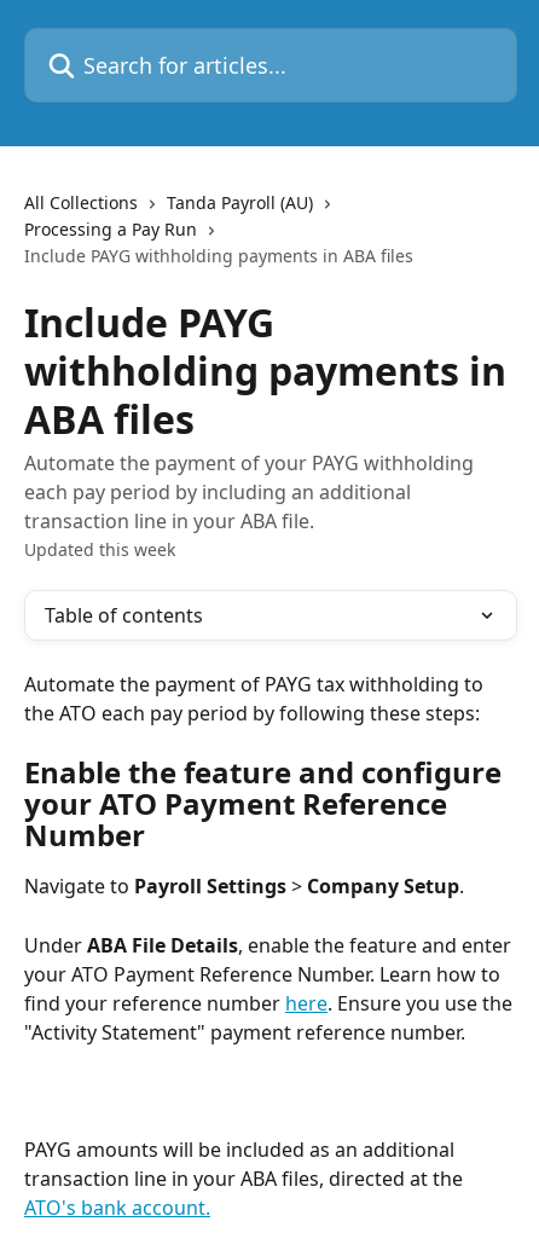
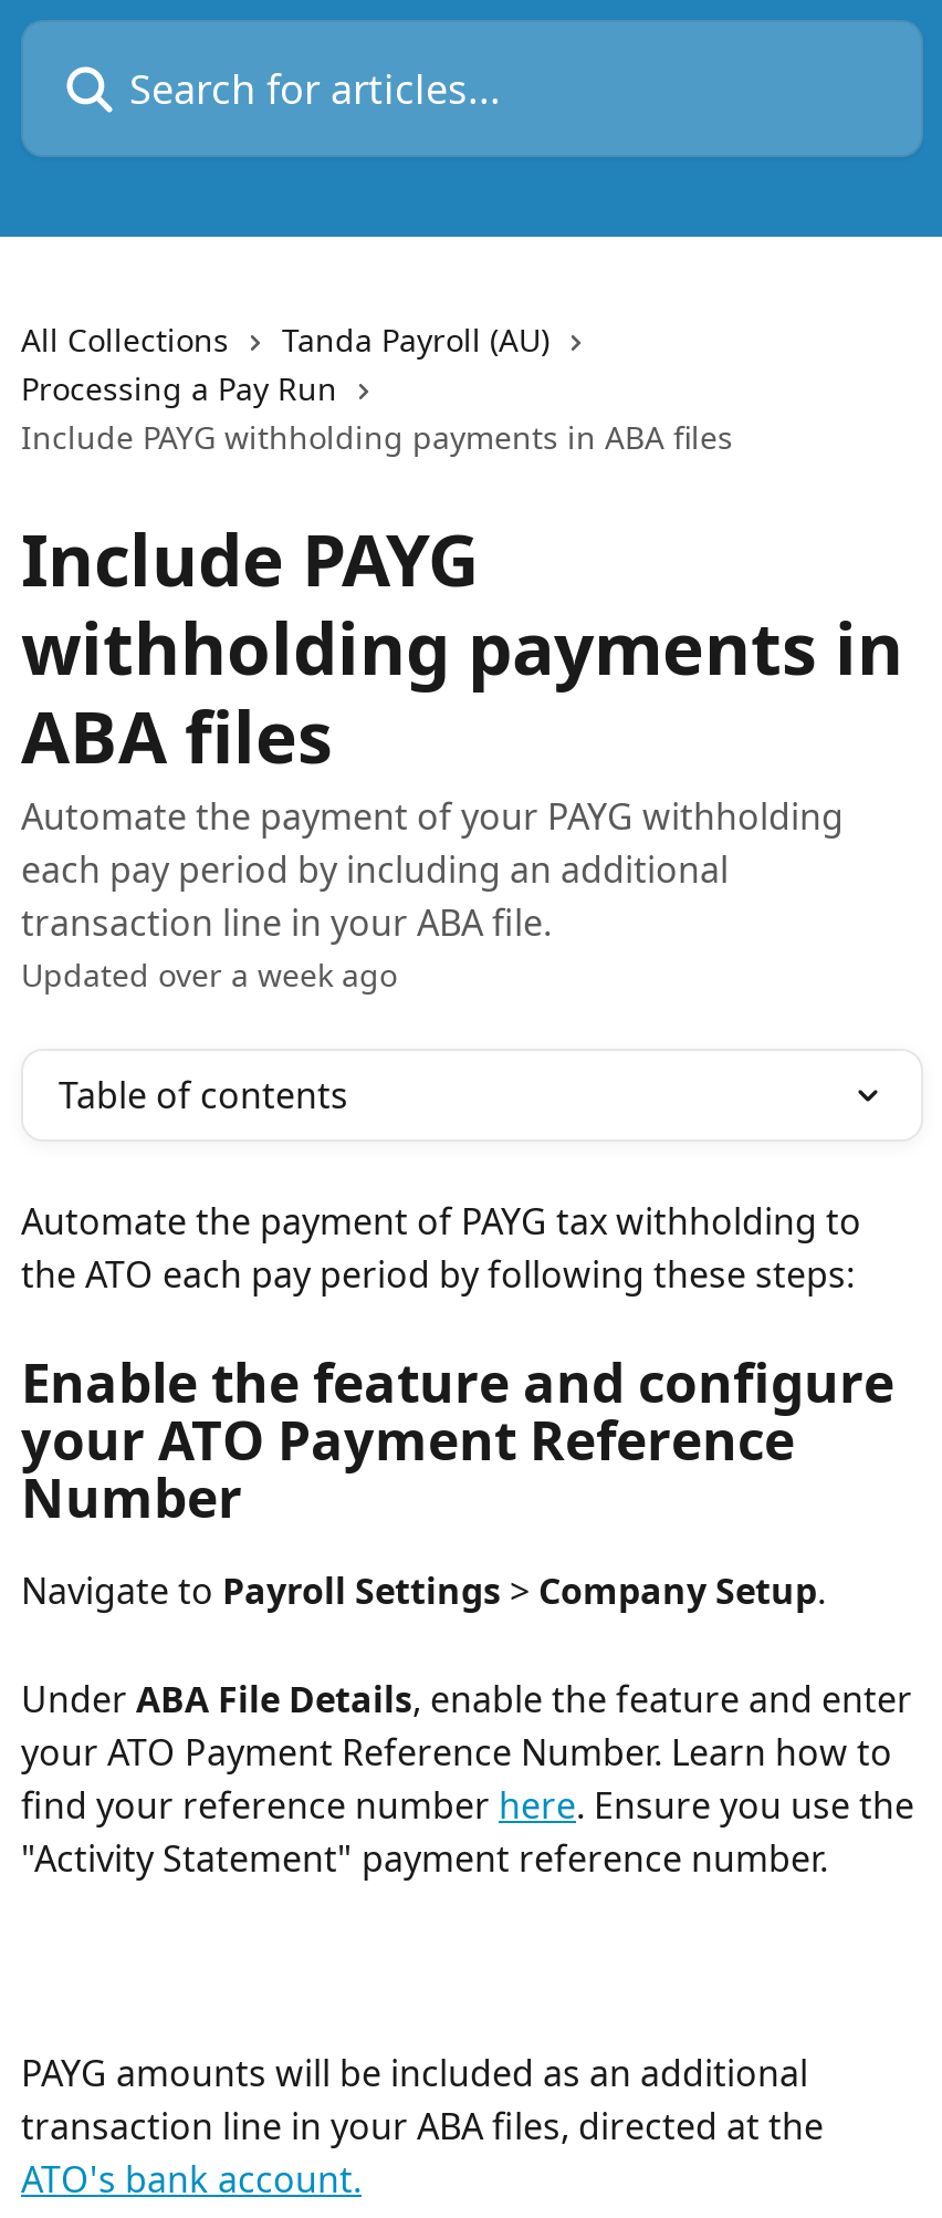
- Updated this week
+ Updated over a week ago
